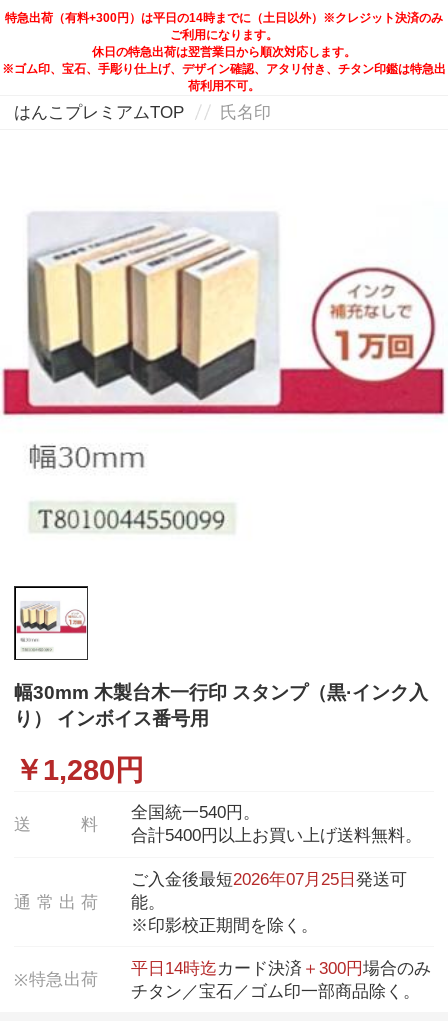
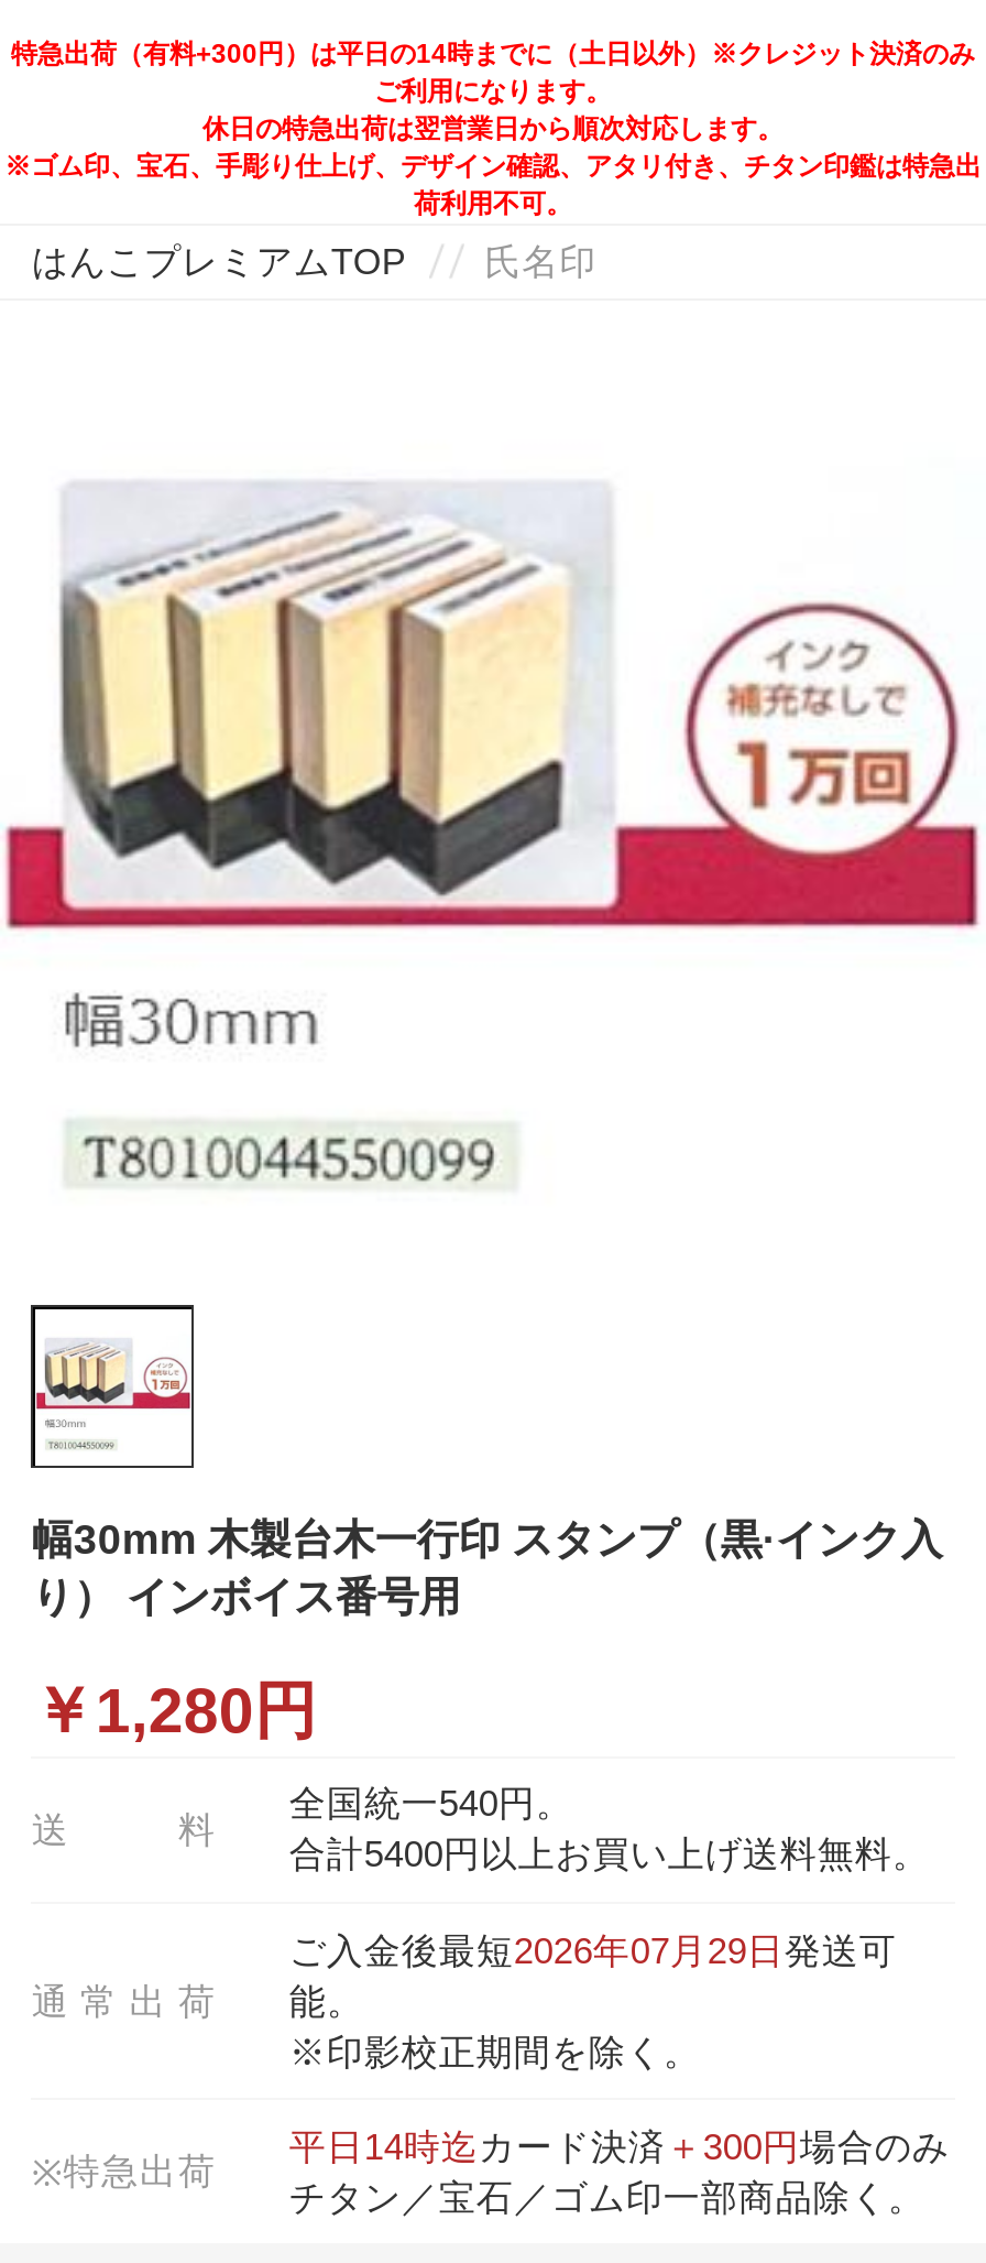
- ご入金後最短2026年07月25日発送可
+ ご入金後最短2026年07月29日発送可
